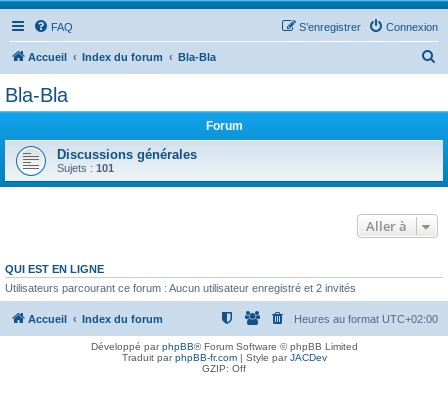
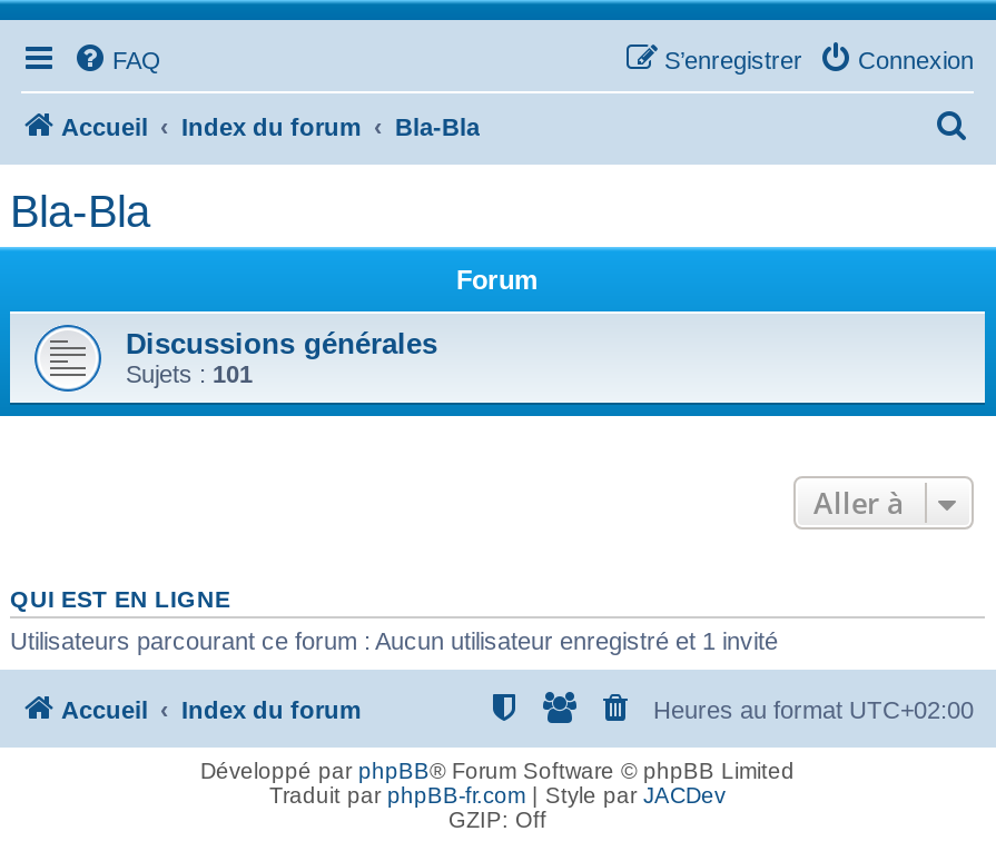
- Utilisateurs parcourant ce forum : Aucun utilisateur enregistré et 2 invités
+ Utilisateurs parcourant ce forum : Aucun utilisateur enregistré et 1 invité
